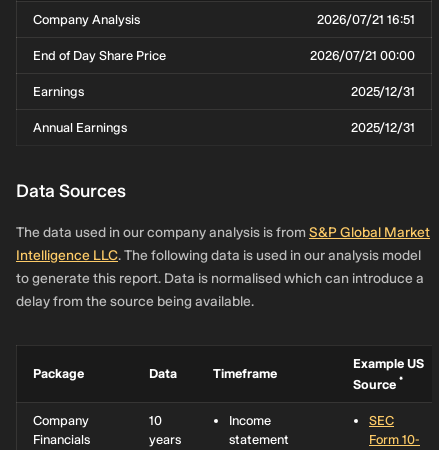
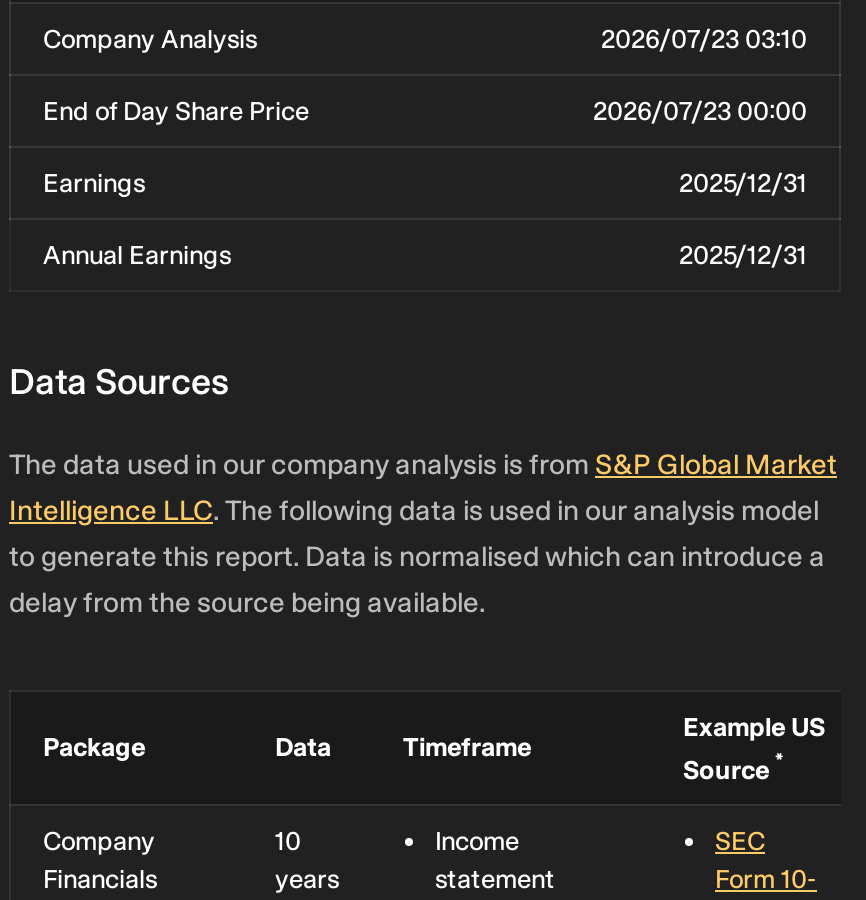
- 2026/07/21 16:51
+ 2026/07/23 03:10

- 2026/07/21 00:00
+ 2026/07/23 00:00
